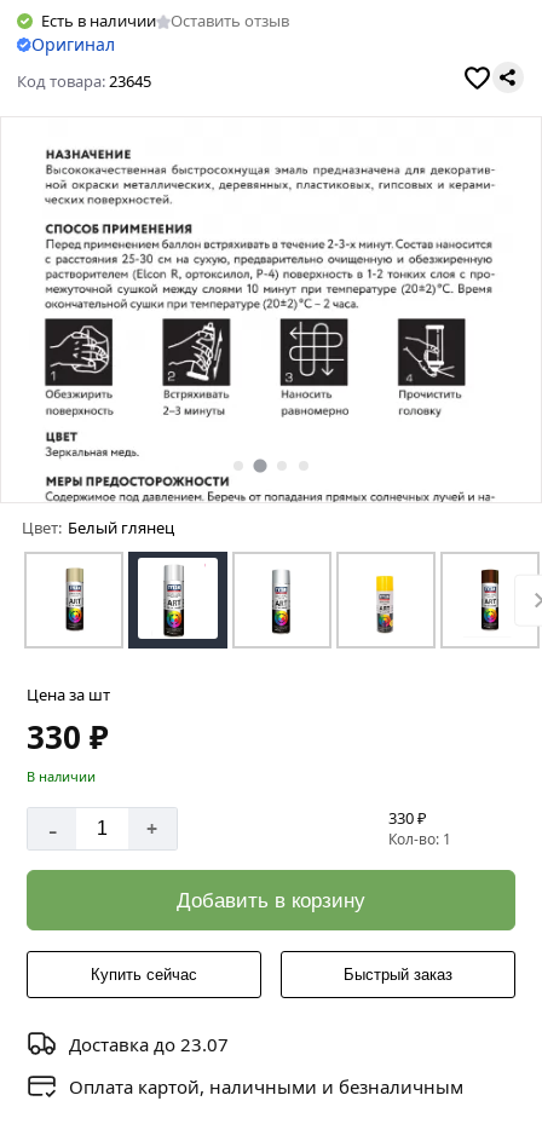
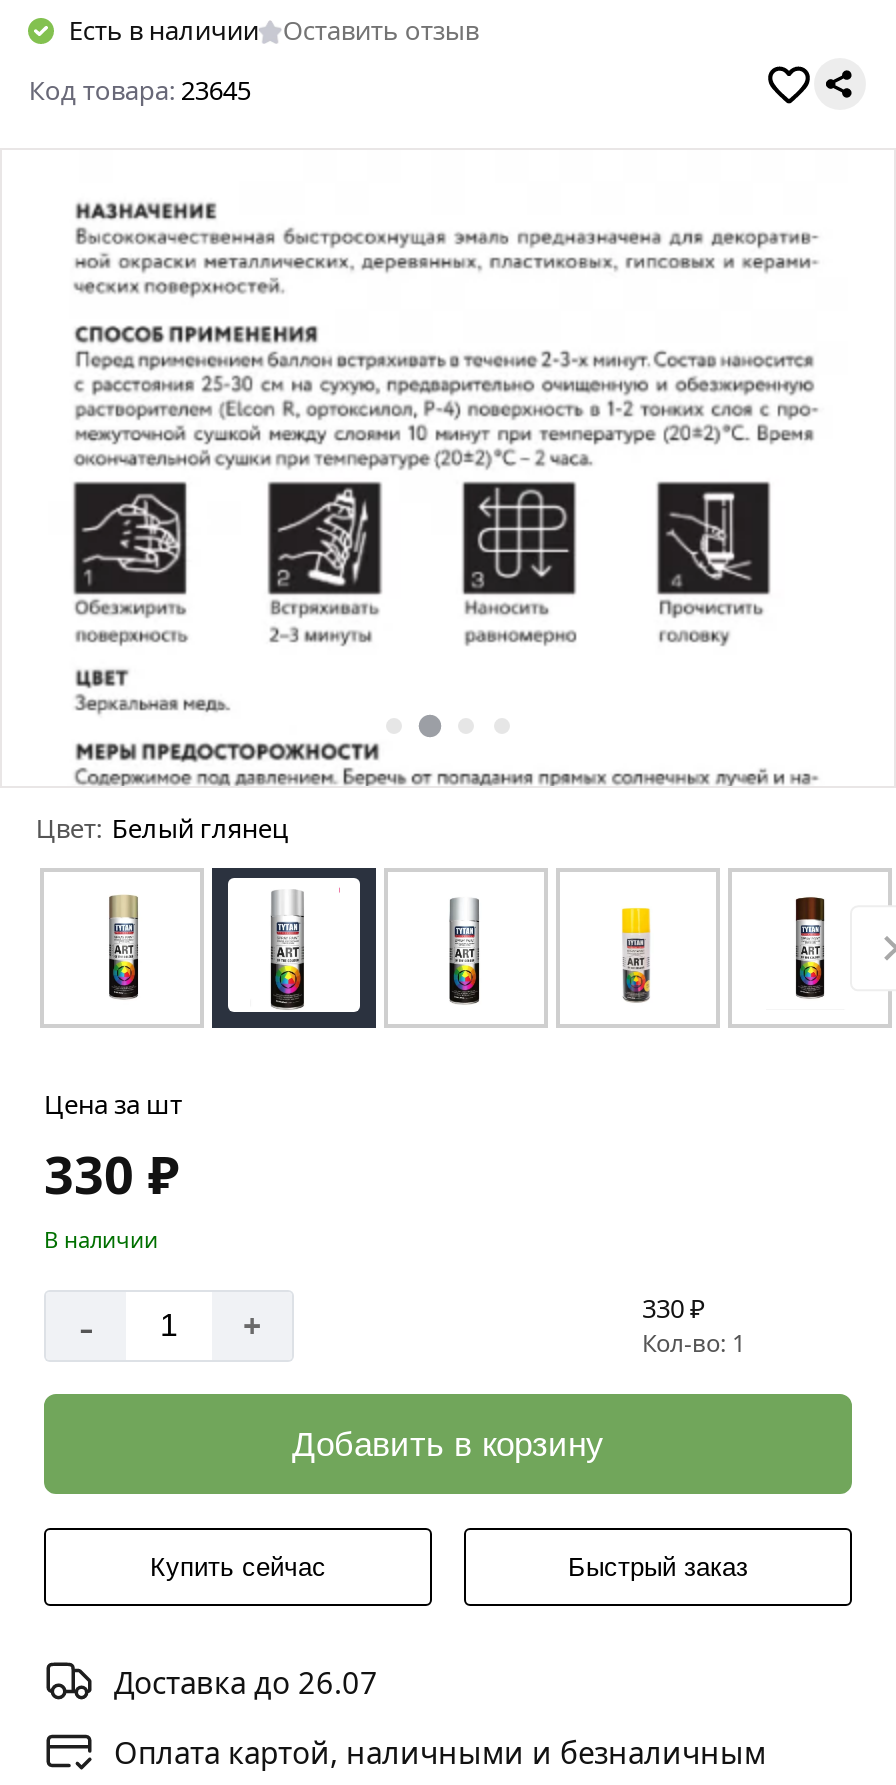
- Оригинал

- Доставка до 23.07
+ Доставка до 26.07
